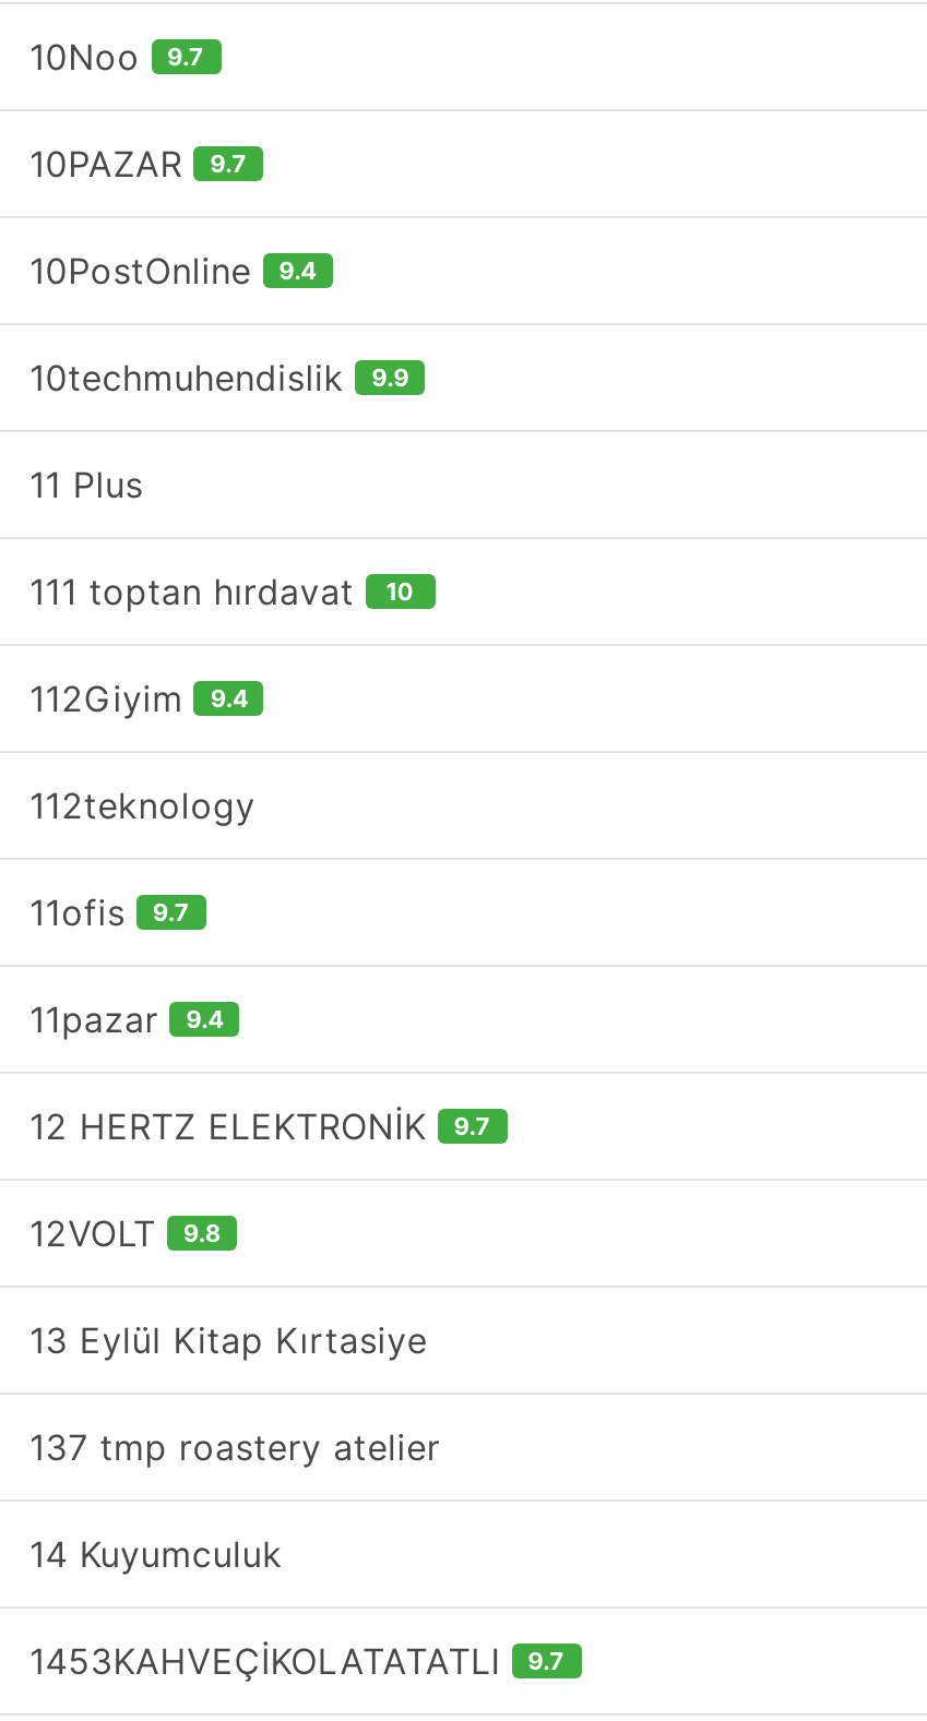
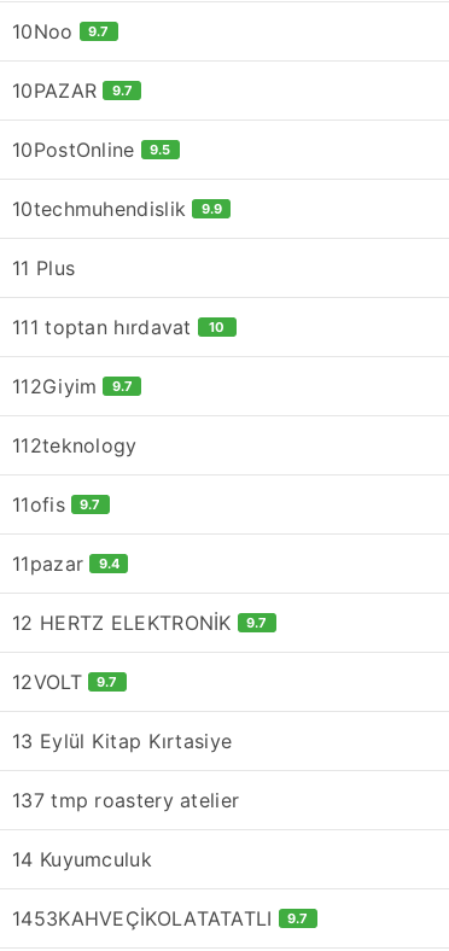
- 10PostOnline 9.4
+ 10PostOnline 9.5

- 112Giyim 9.4
+ 112Giyim 9.7

- 12VOLT 9.8
+ 12VOLT 9.7
